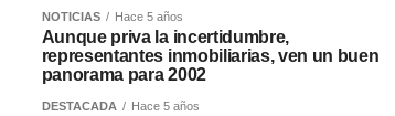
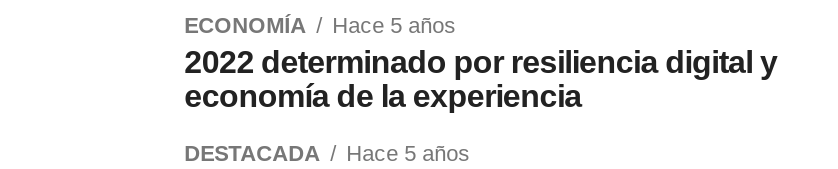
- NOTICIAS
+ ECONOMÍA

- Aunque priva la incertidumbre,
- representantes inmobiliarias, ven un buen
- panorama para 2002
+ 2022 determinado por resiliencia digital y
+ economía de la experiencia
